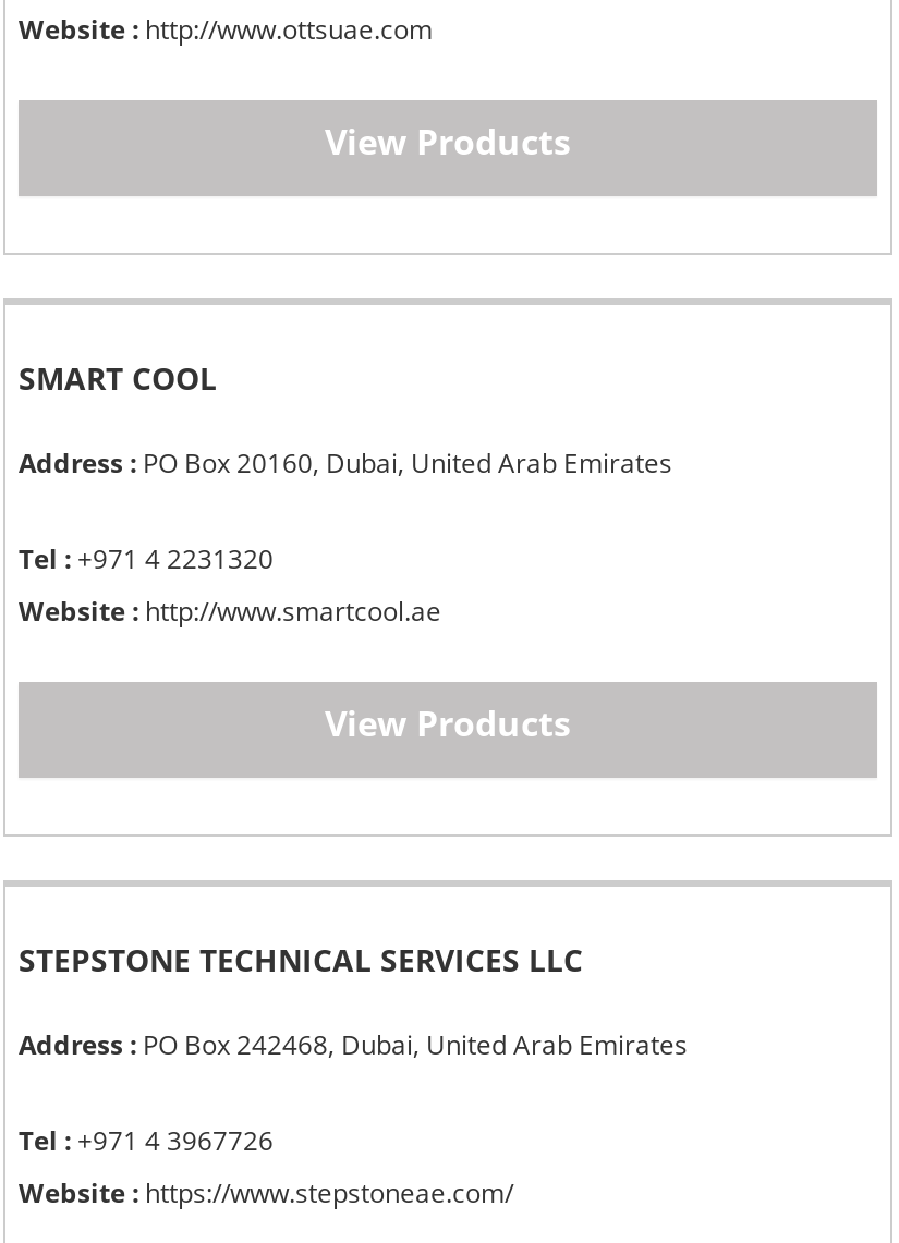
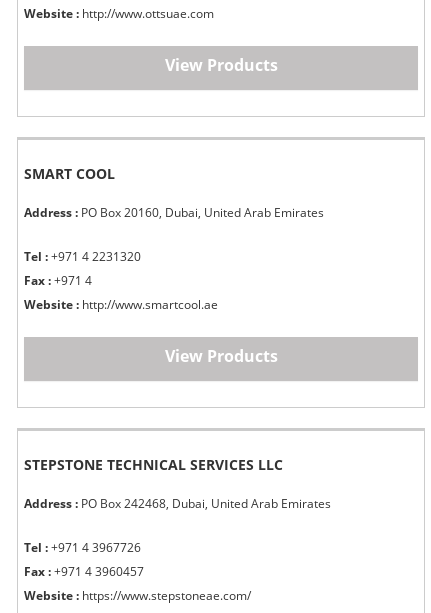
+ Fax : +971 4

+ Fax : +971 4 3960457
